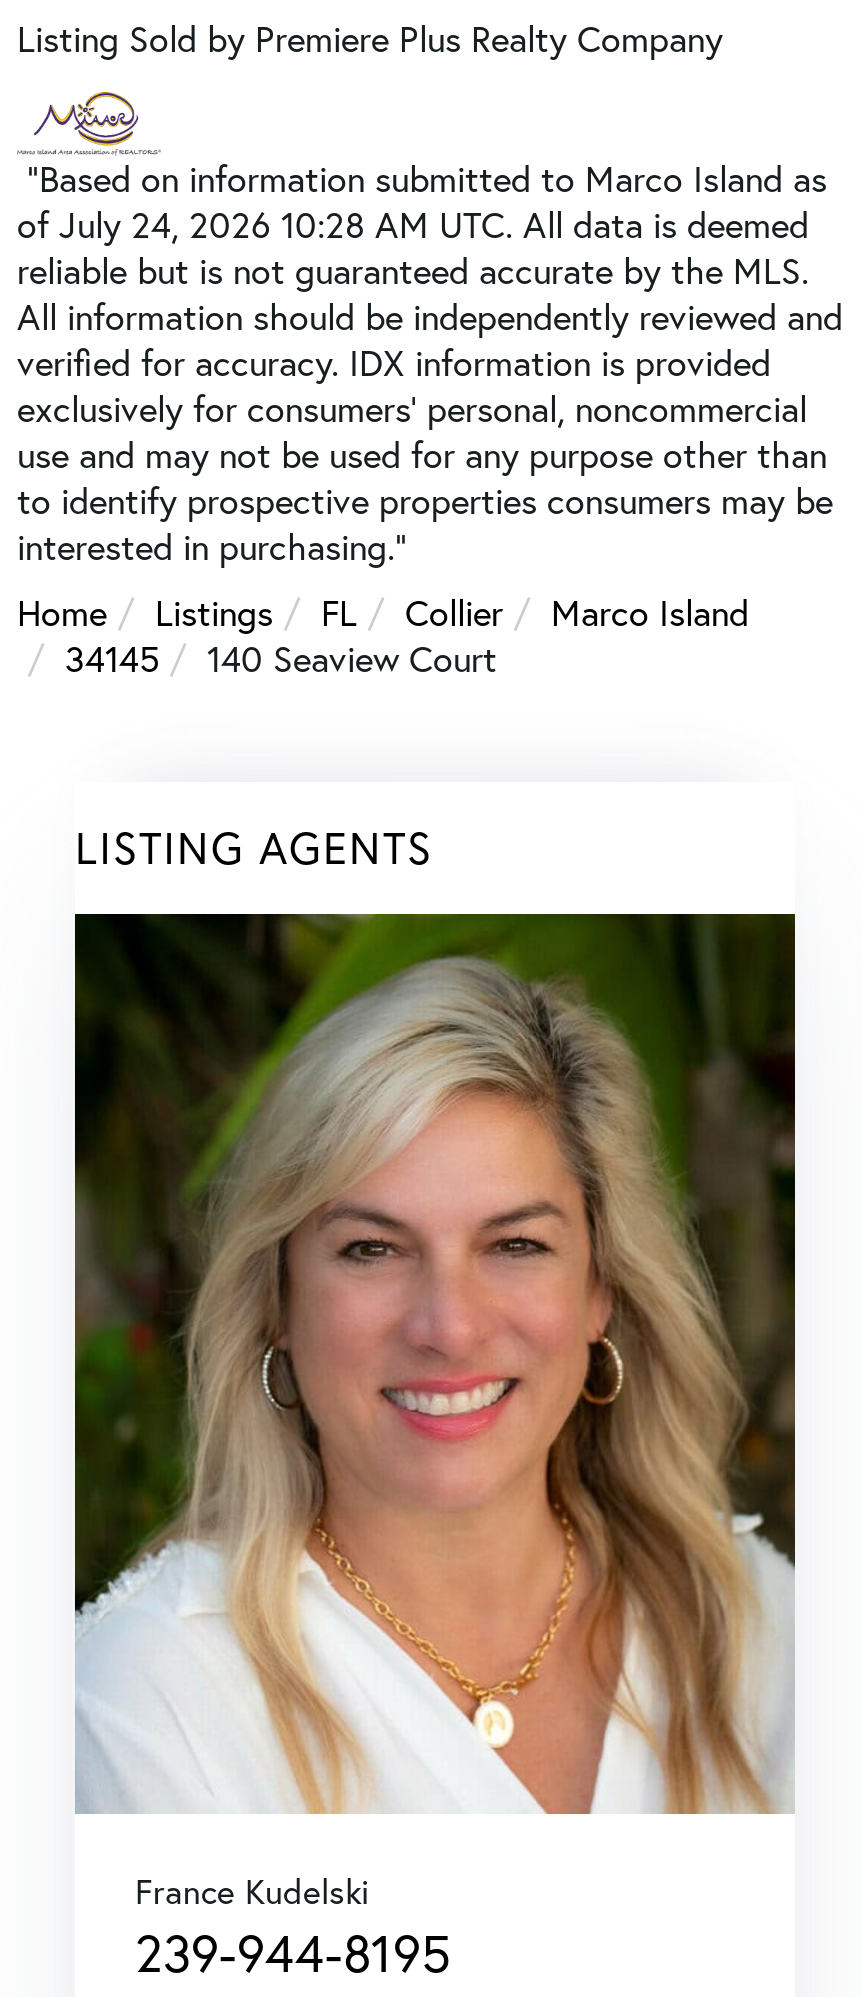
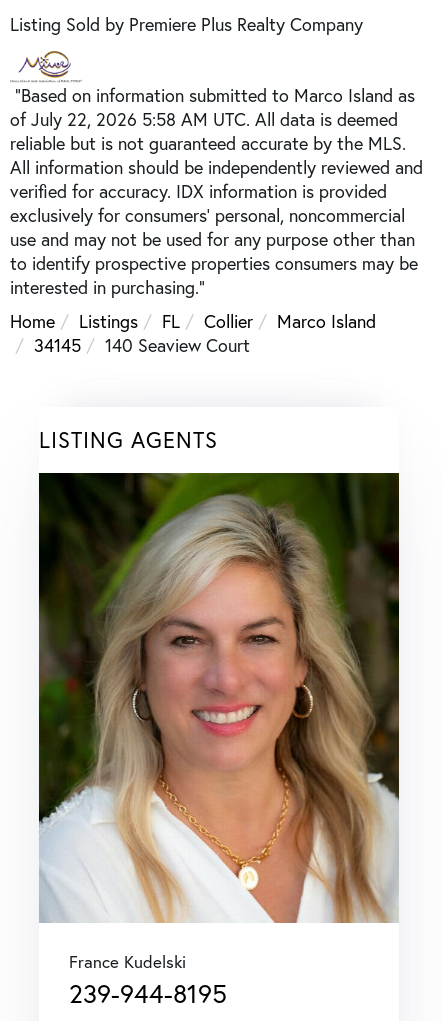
- of July 24, 2026 10:28 AM UTC. All data is deemed
+ of July 22, 2026 5:58 AM UTC. All data is deemed
